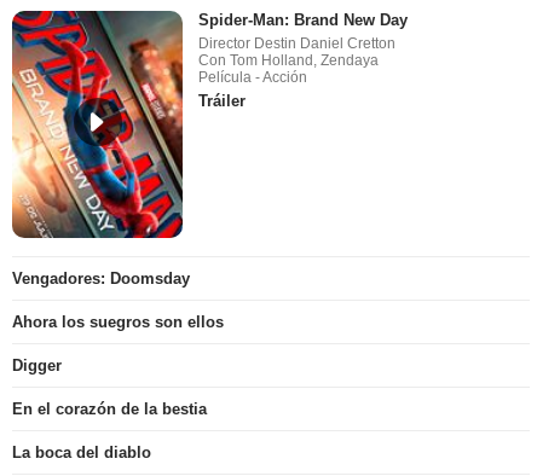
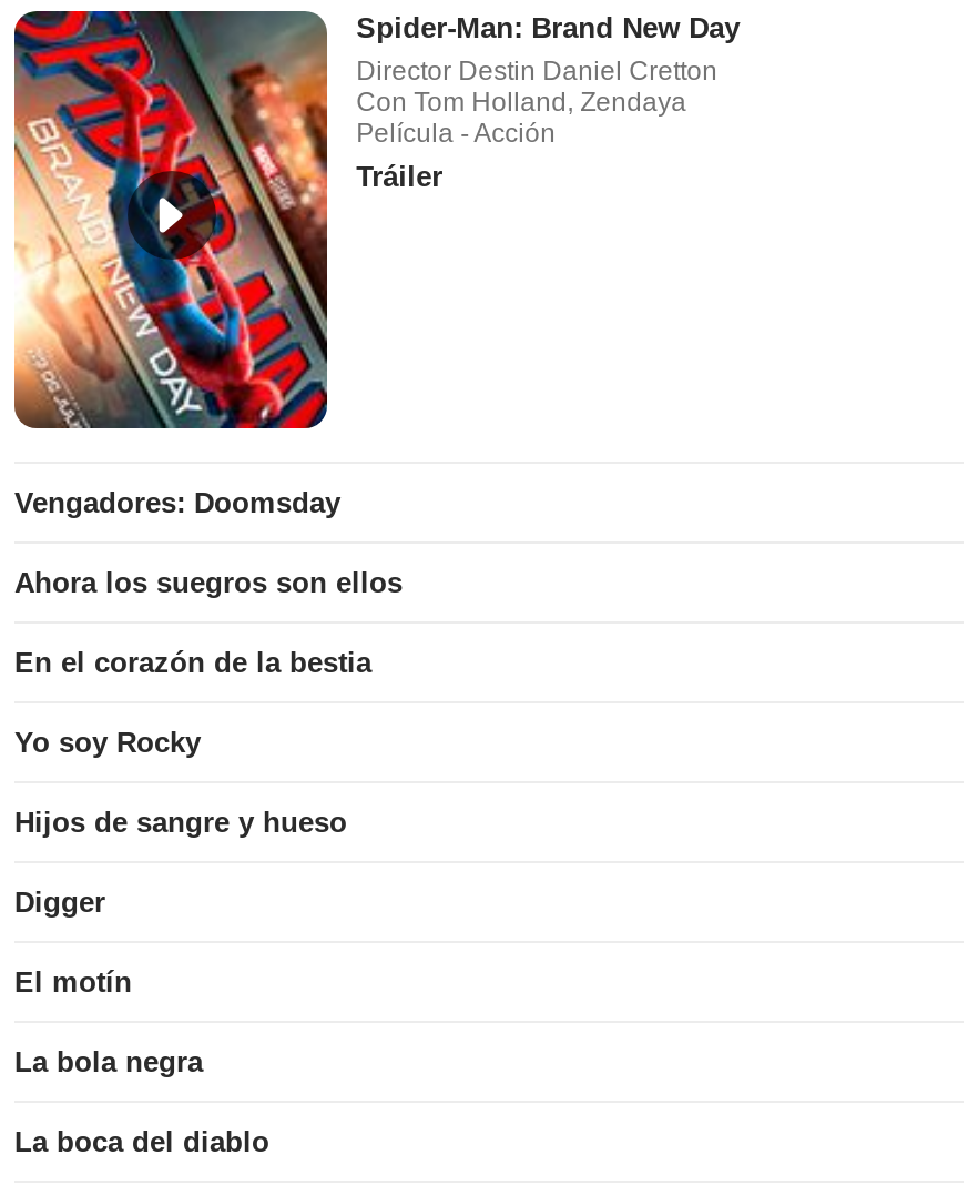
+ Yo soy Rocky
+ Hijos de sangre y hueso

+ El motín
+ La bola negra

moved up: En el corazón de la bestia
